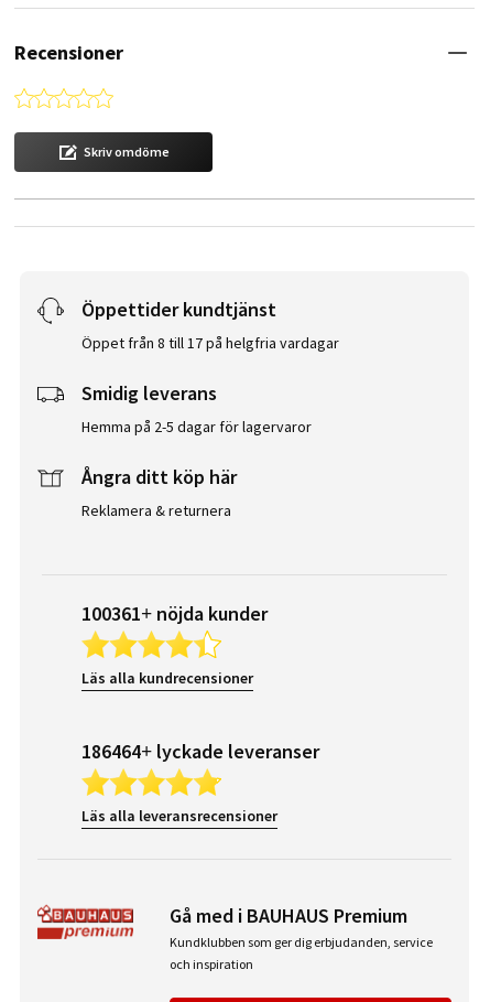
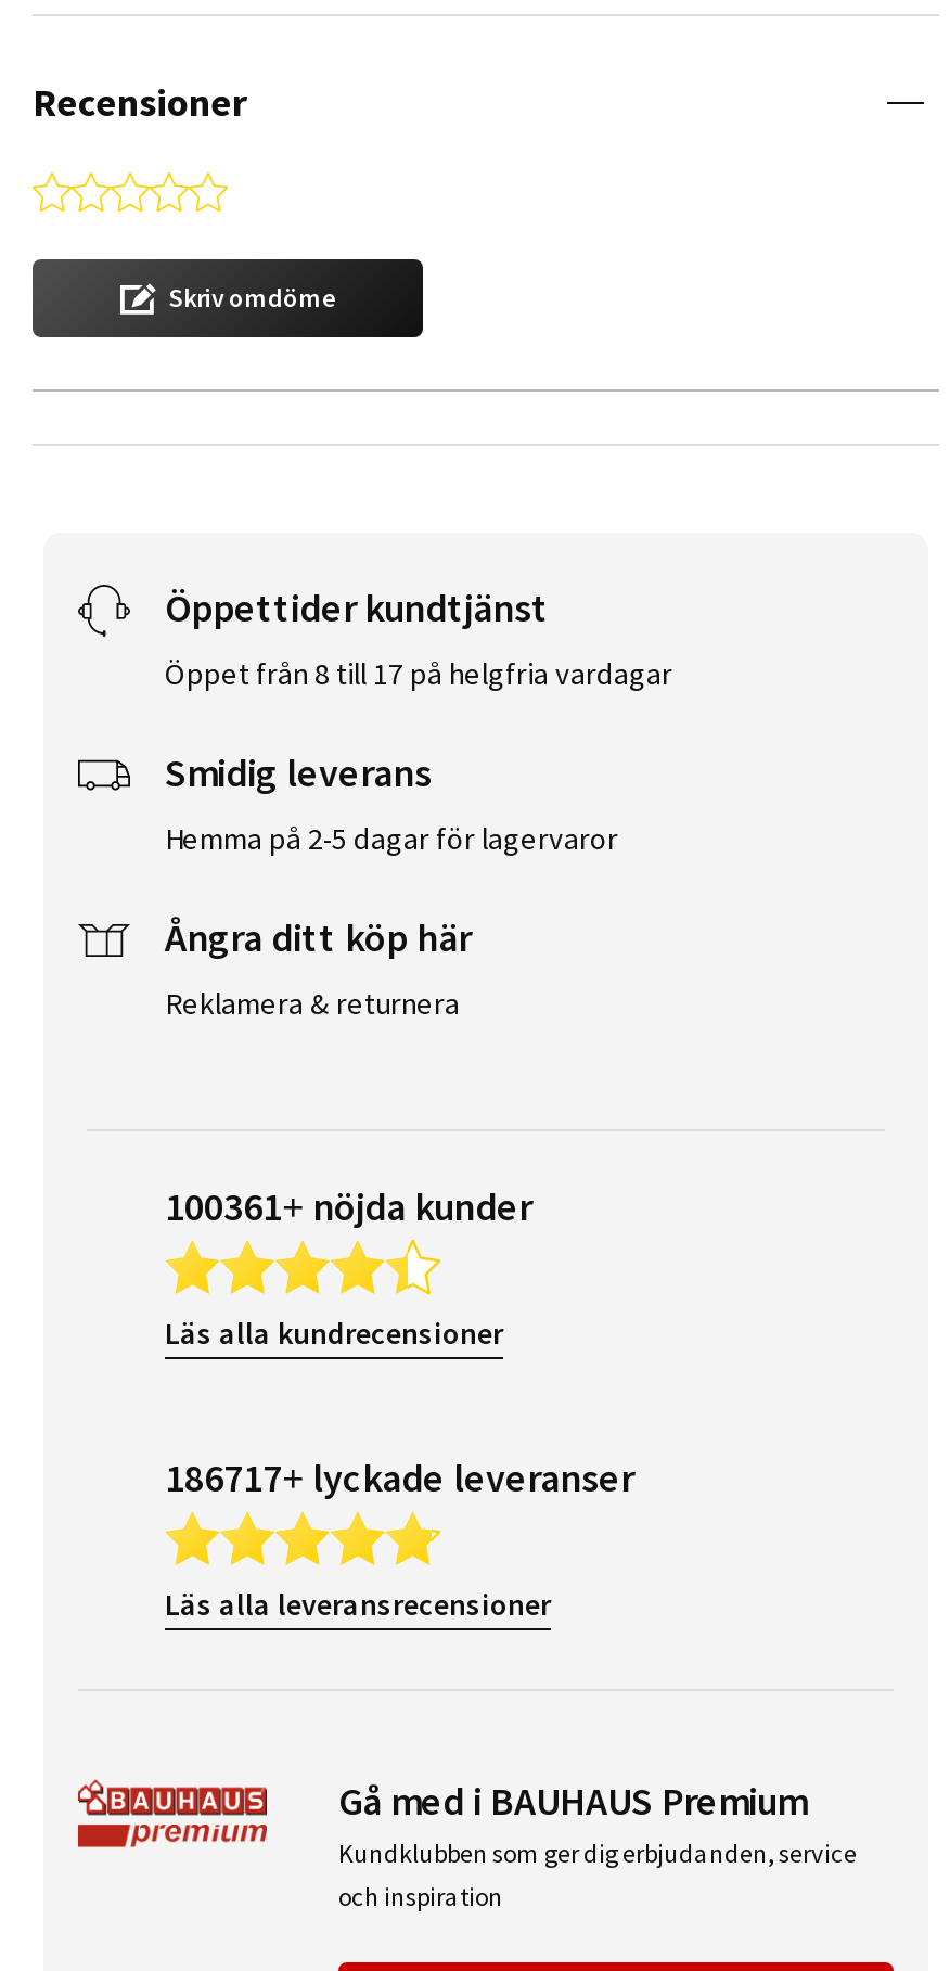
- 186464+ lyckade leveranser
+ 186717+ lyckade leveranser
